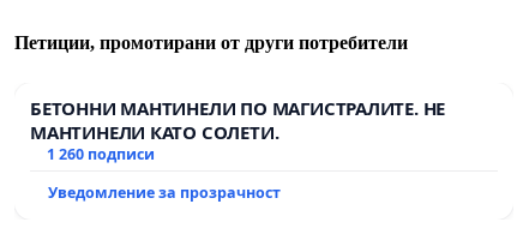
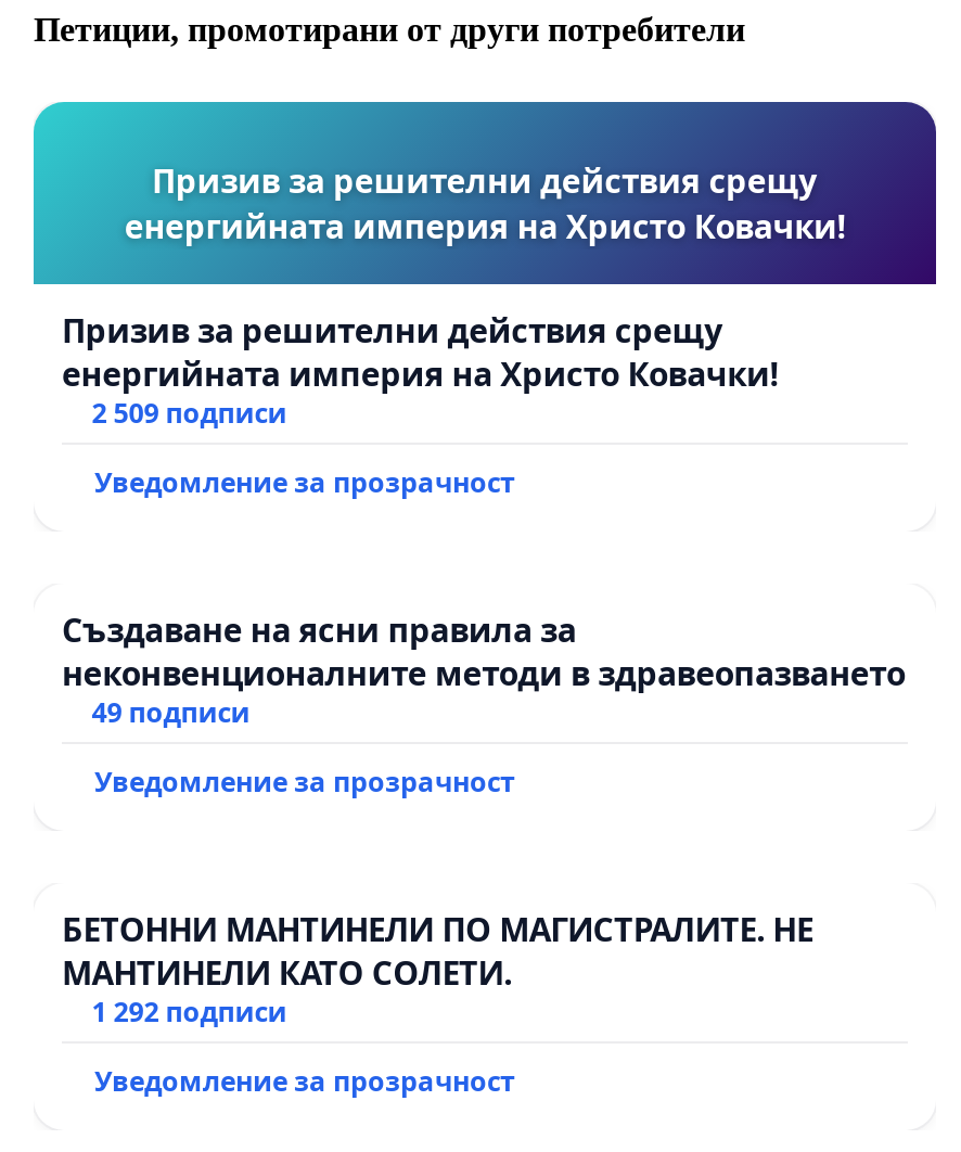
+ [image]
+ Призив за решителни действия срещу
+ енергийната империя на Христо Ковачки!
+ Призив за решителни действия срещу
+ енергийната империя на Христо Ковачки!
+ 2 509 подписи
+ Уведомление за прозрачност
+ Създаване на ясни правила за
+ неконвенционалните методи в здравеопазването
+ 49 подписи
+ Уведомление за прозрачност

- 1 260 подписи
+ 1 292 подписи
